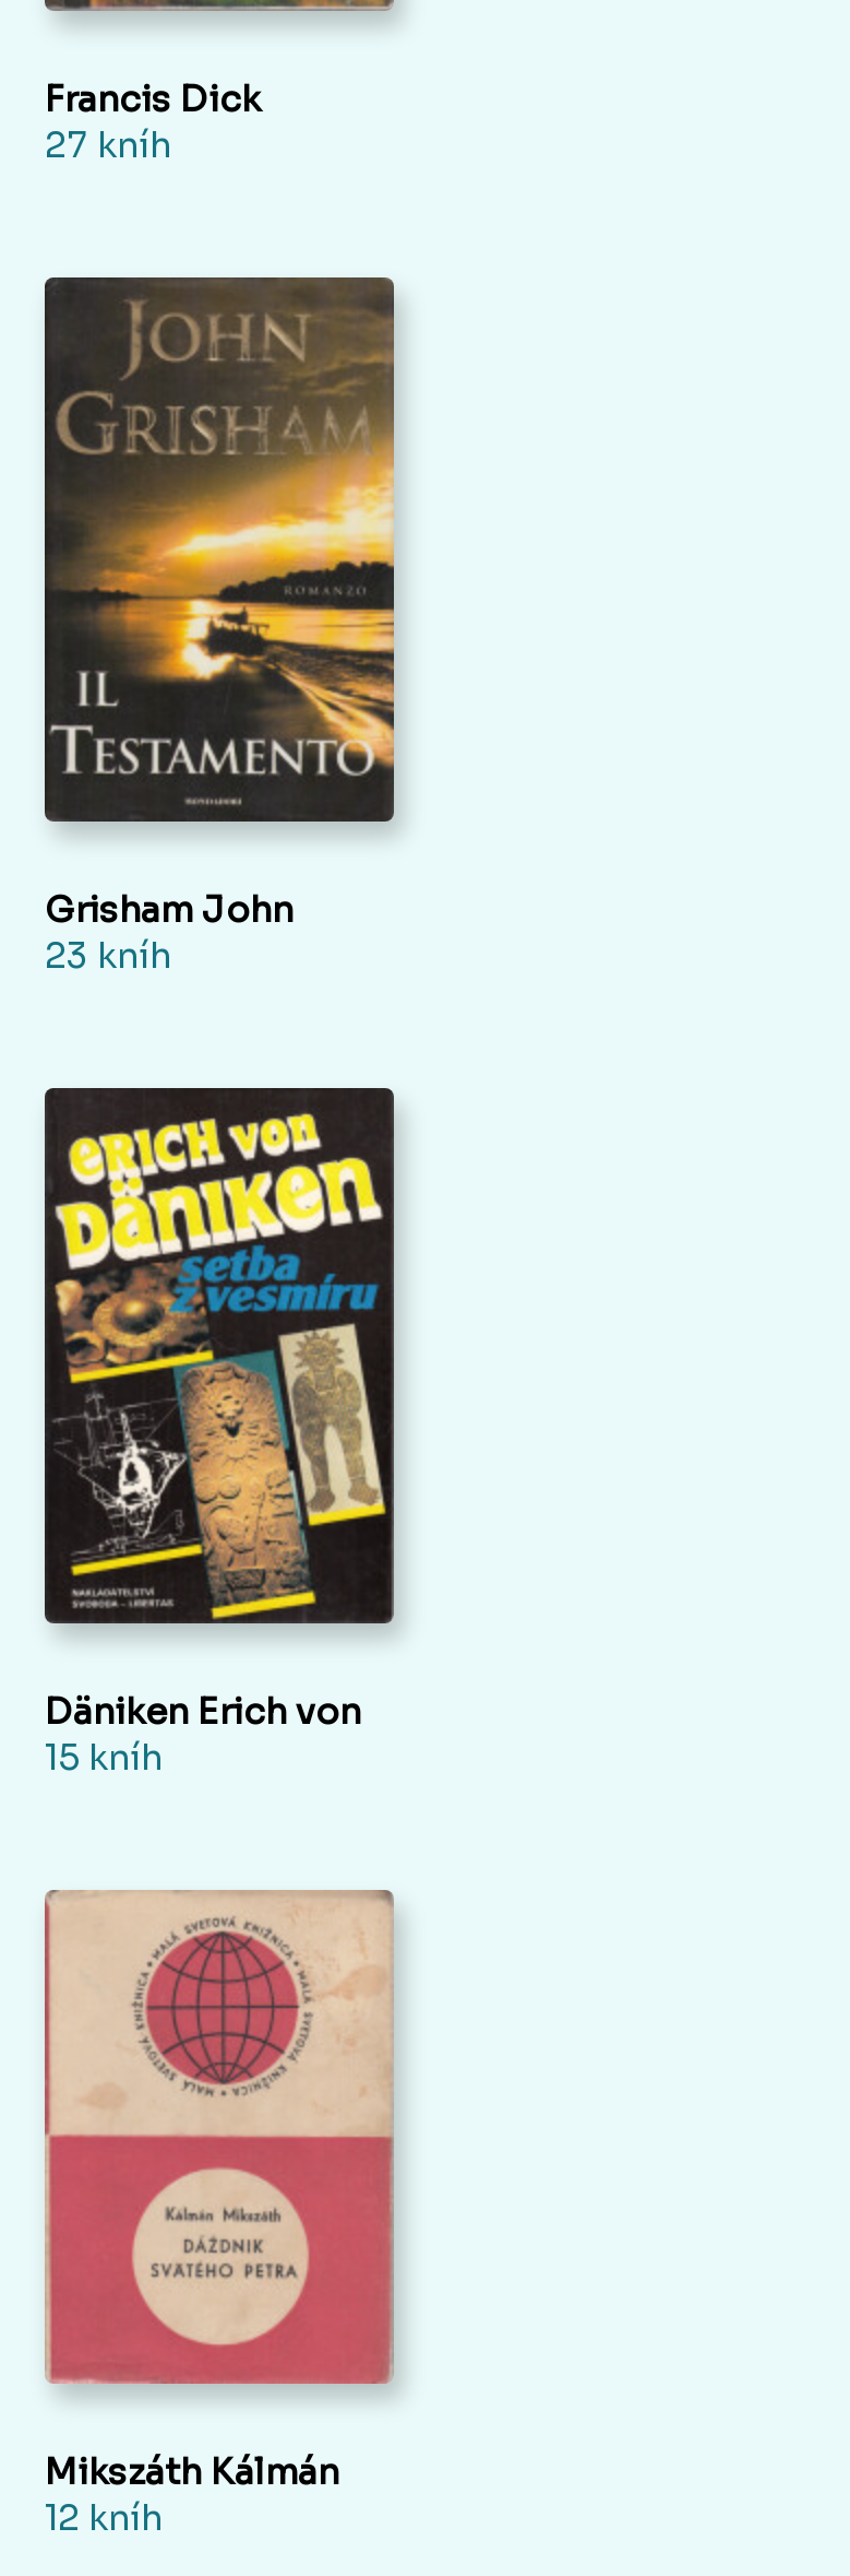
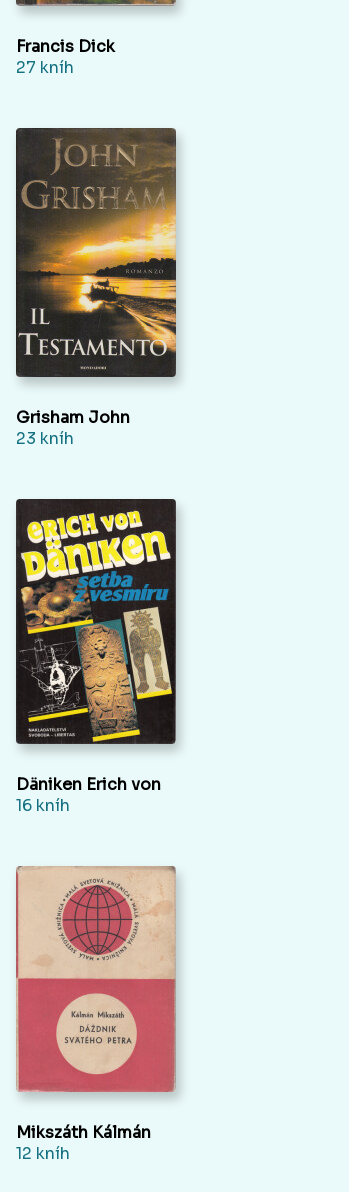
- 15 kníh
+ 16 kníh
